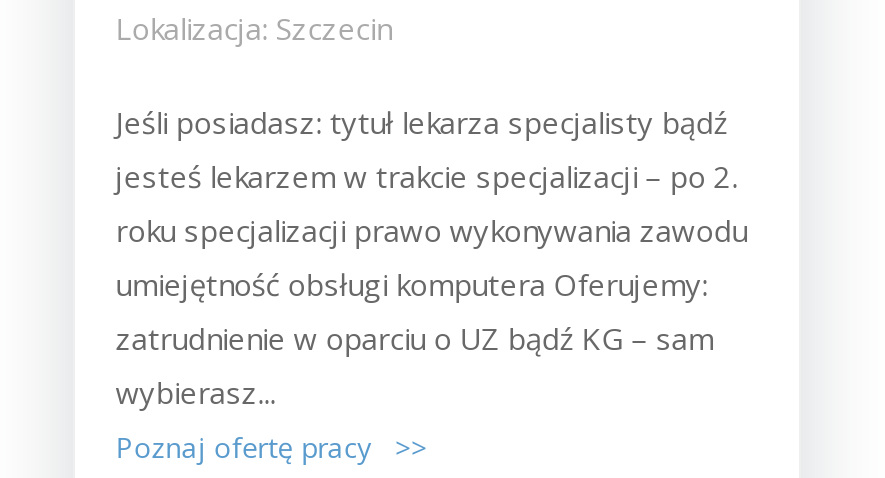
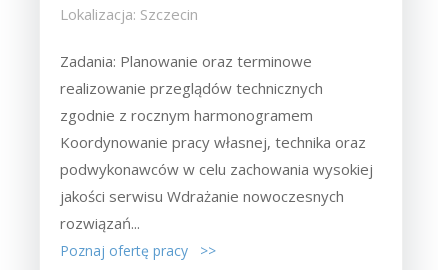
- Jeśli posiadasz: tytuł lekarza specjalisty bądź
- jesteś lekarzem w trakcie specjalizacji – po 2.
- roku specjalizacji prawo wykonywania zawodu
- umiejętność obsługi komputera Oferujemy:
- zatrudnienie w oparciu o UZ bądź KG – sam
- wybierasz...
+ Zadania: Planowanie oraz terminowe
+ realizowanie przeglądów technicznych
+ zgodnie z rocznym harmonogramem
+ Koordynowanie pracy własnej, technika oraz
+ podwykonawców w celu zachowania wysokiej
+ jakości serwisu Wdrażanie nowoczesnych
+ rozwiązań...
